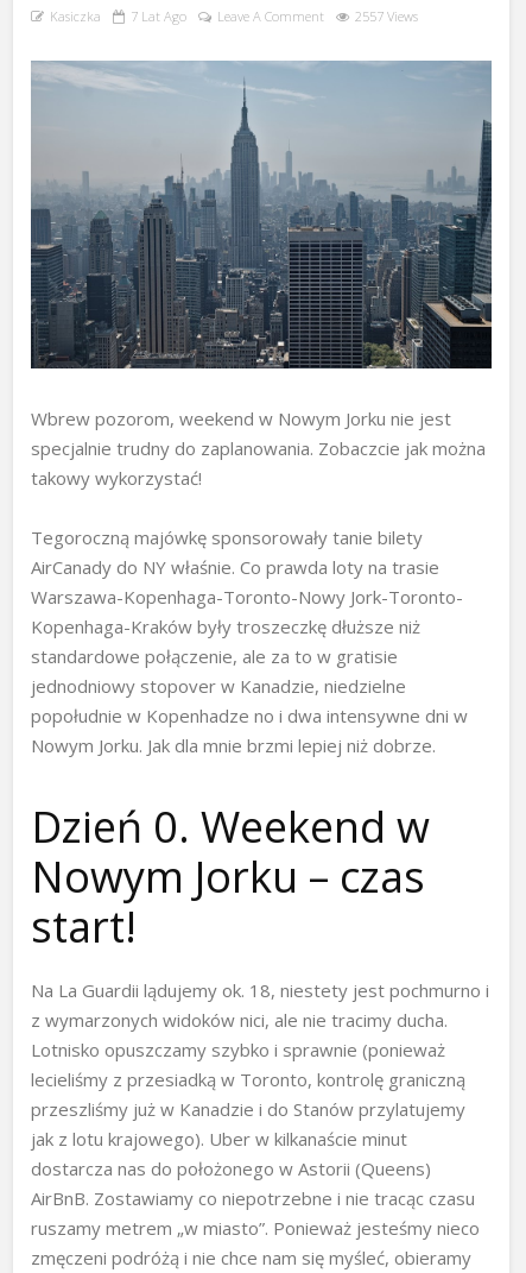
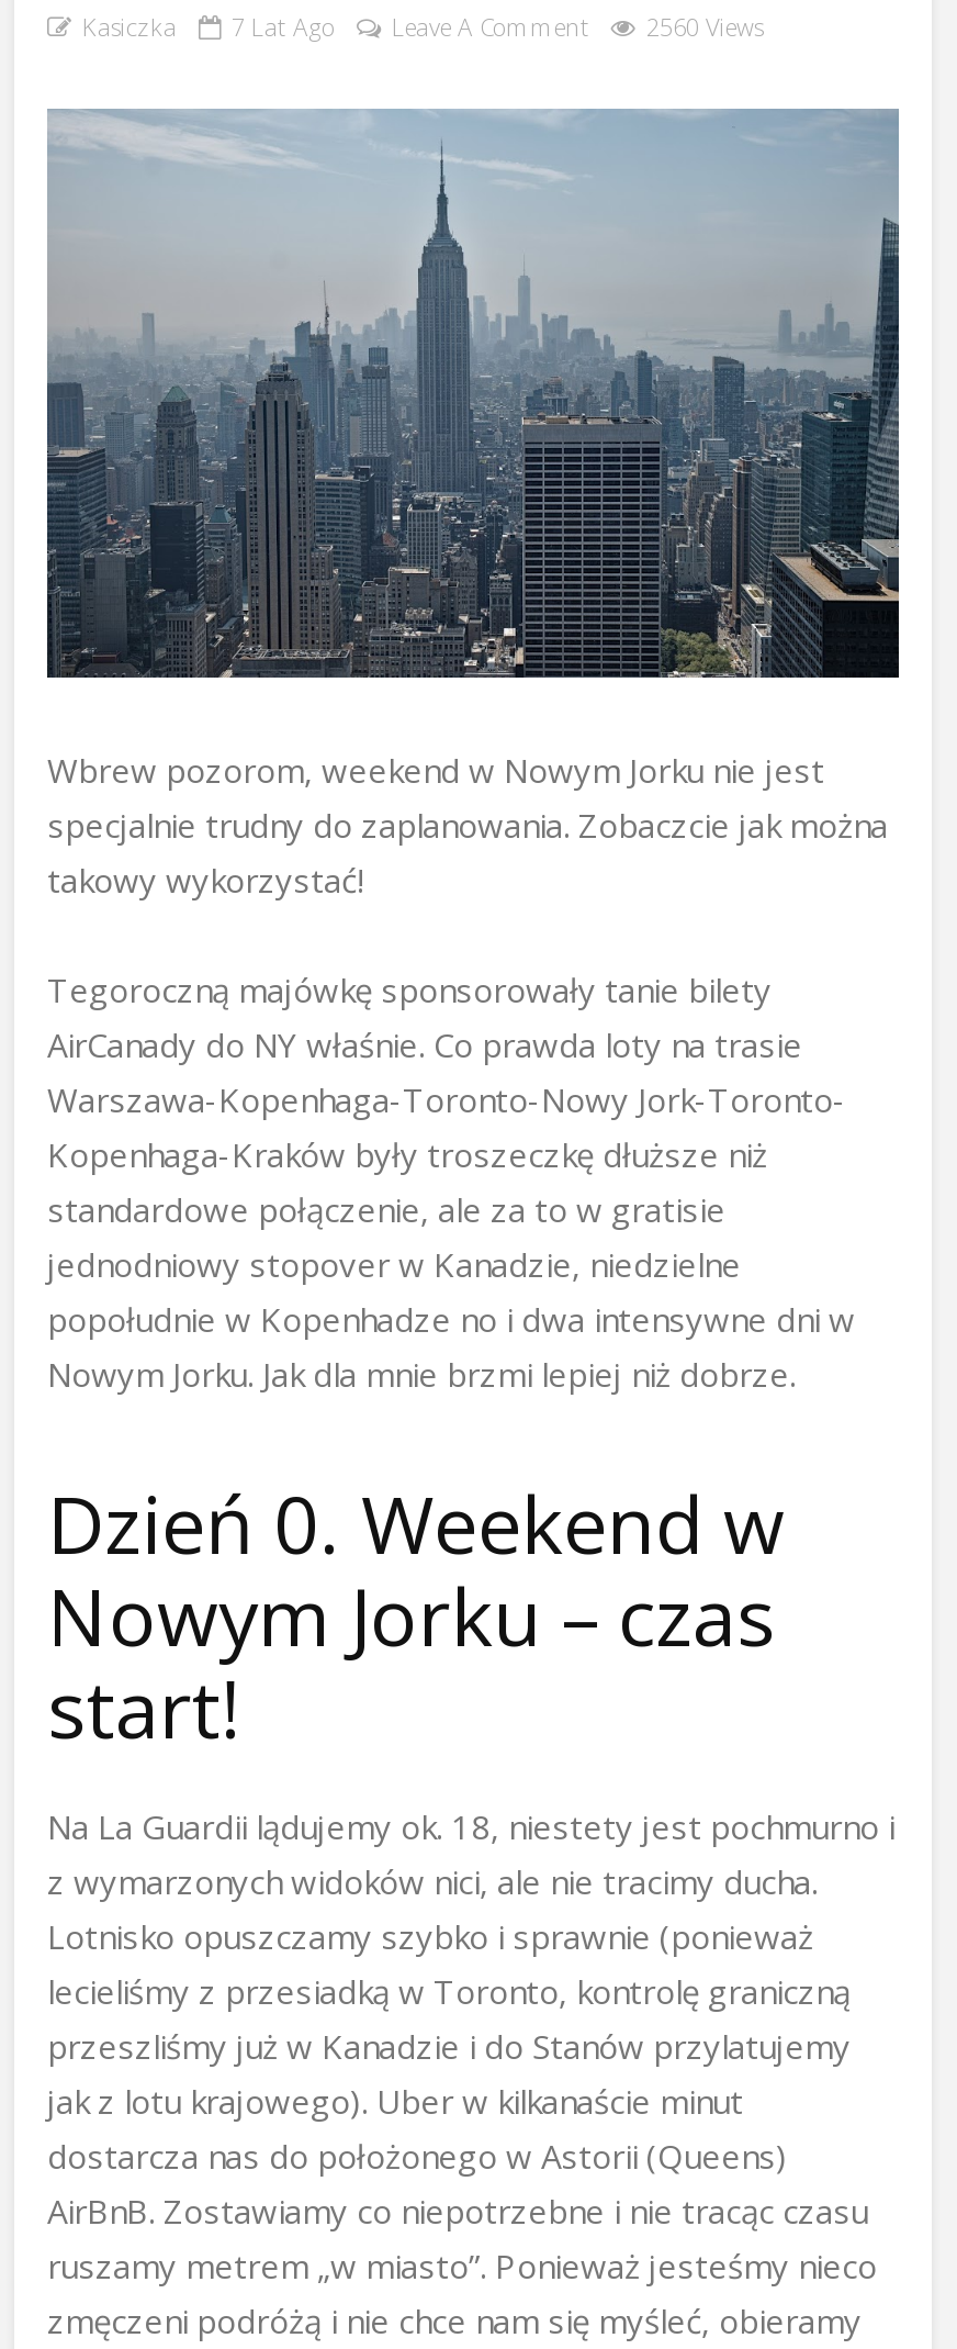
- Kasiczka 7 Lat Ago Leave A Comment 2557 Views
+ Kasiczka 7 Lat Ago Leave A Comment 2560 Views
